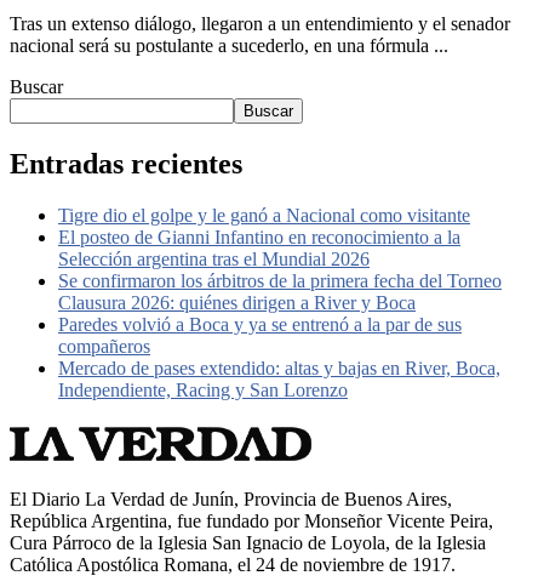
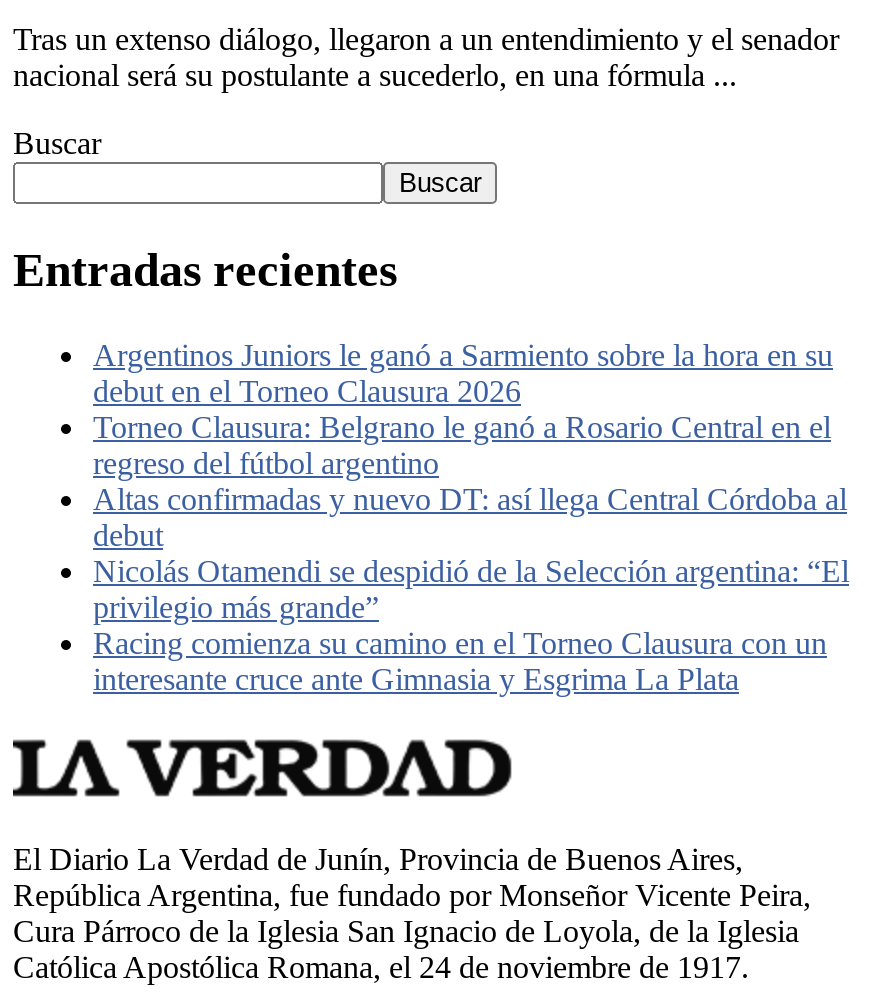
- Tigre dio el golpe y le ganó a Nacional como visitante
- El posteo de Gianni Infantino en reconocimiento a la
- Selección argentina tras el Mundial 2026
- Se confirmaron los árbitros de la primera fecha del Torneo
- Clausura 2026: quiénes dirigen a River y Boca
- Paredes volvió a Boca y ya se entrenó a la par de sus
- compañeros
- Mercado de pases extendido: altas y bajas en River, Boca,
- Independiente, Racing y San Lorenzo
+ Argentinos Juniors le ganó a Sarmiento sobre la hora en su
+ debut en el Torneo Clausura 2026
+ Torneo Clausura: Belgrano le ganó a Rosario Central en el
+ regreso del fútbol argentino
+ Altas confirmadas y nuevo DT: así llega Central Córdoba al
+ debut
+ Nicolás Otamendi se despidió de la Selección argentina: “El
+ privilegio más grande”
+ Racing comienza su camino en el Torneo Clausura con un
+ interesante cruce ante Gimnasia y Esgrima La Plata
